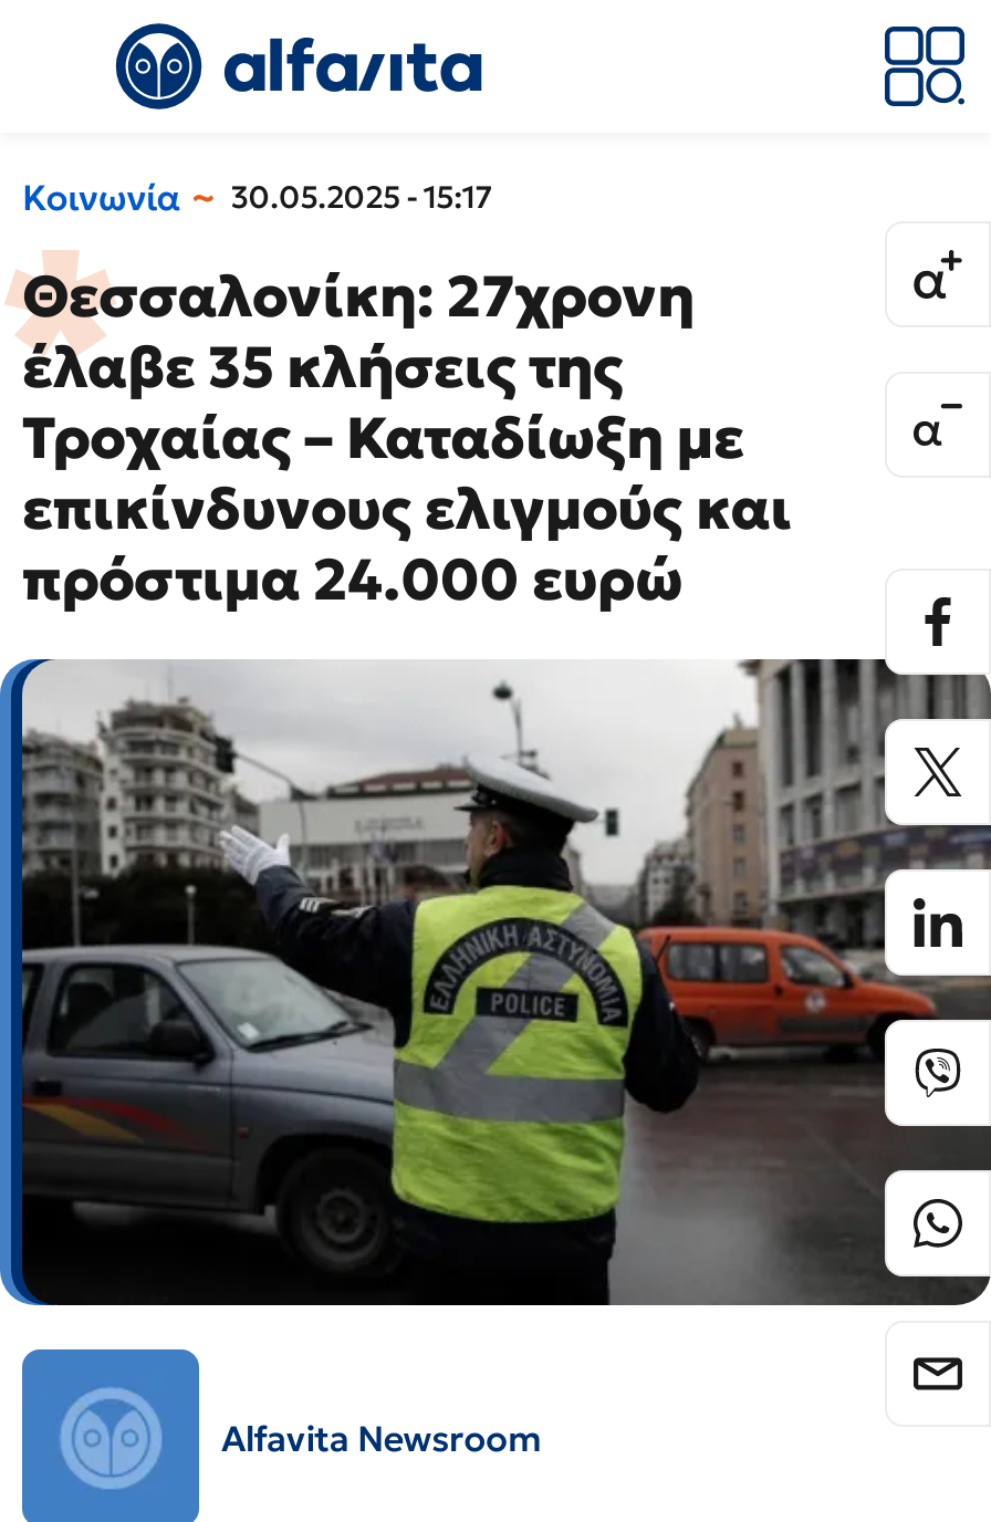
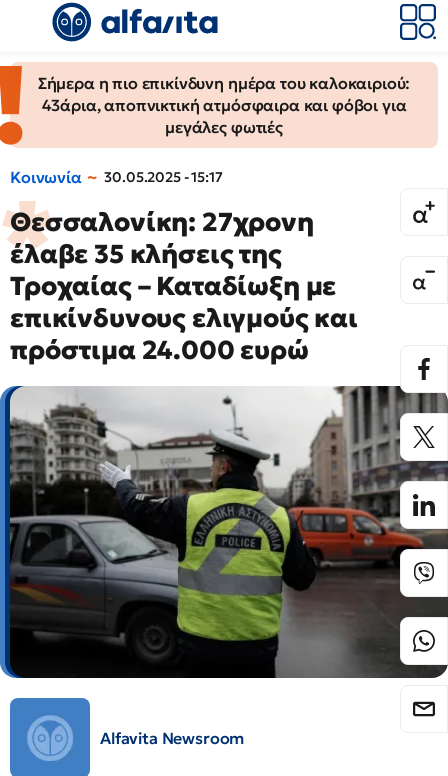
+ [image]
+ Σήμερα η πιο επικίνδυνη ημέρα του καλοκαιριού:
+ 43άρια, αποπνικτική ατμόσφαιρα και φόβοι για
+ μεγάλες φωτιές
